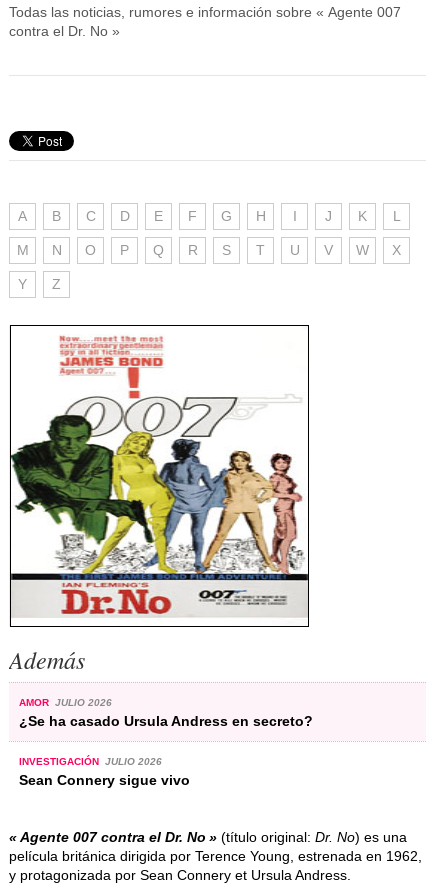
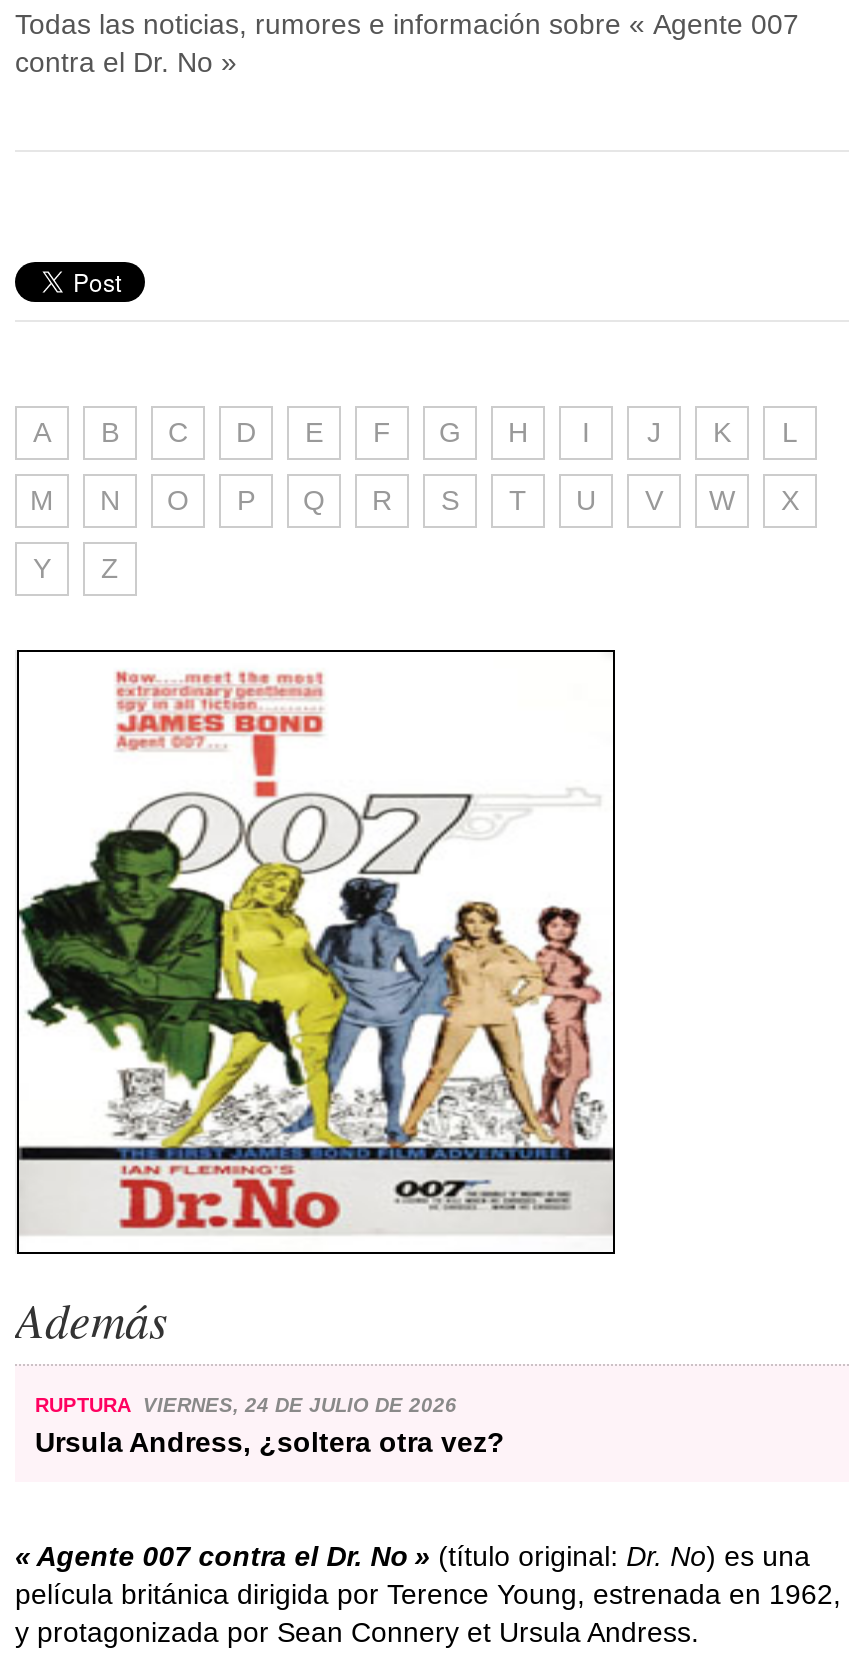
- AMOR JULIO 2026
- ¿Se ha casado Ursula Andress en secreto?
- INVESTIGACIÓN JULIO 2026
- Sean Connery sigue vivo
+ RUPTURA VIERNES, 24 DE JULIO DE 2026
+ Ursula Andress, ¿soltera otra vez?
